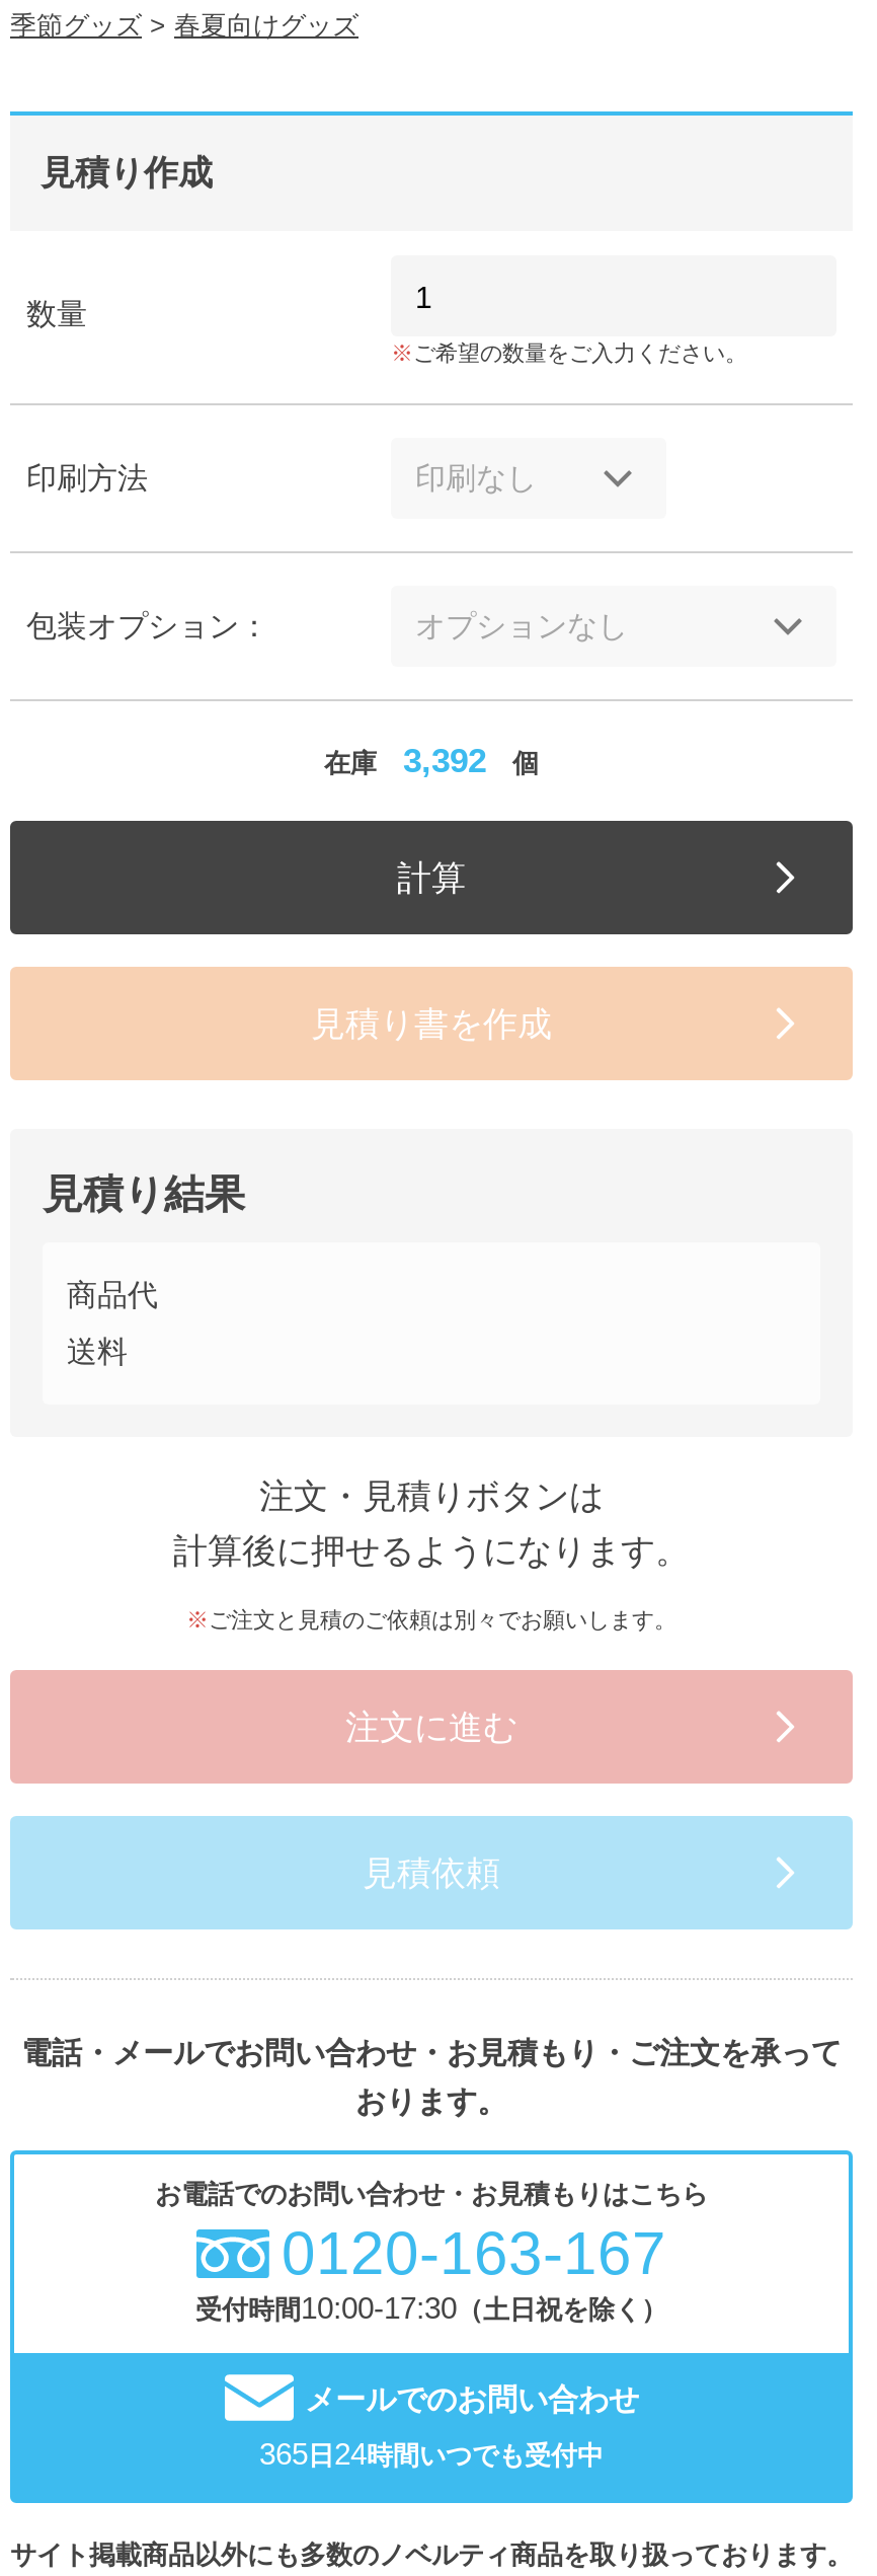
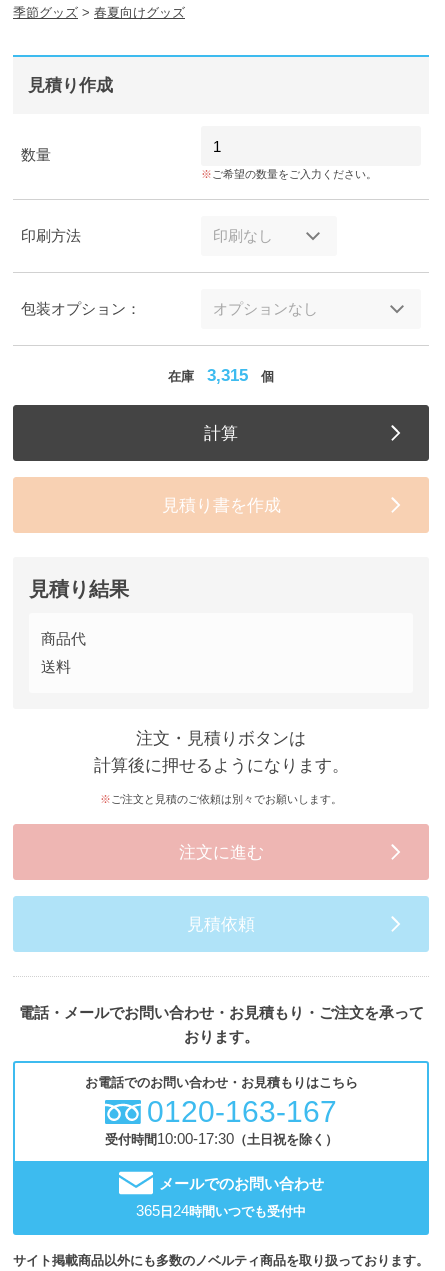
- 在庫3,392個
+ 在庫3,315個
